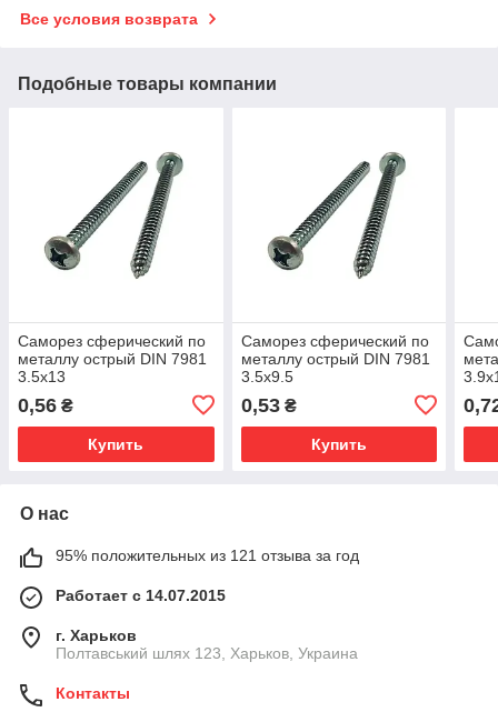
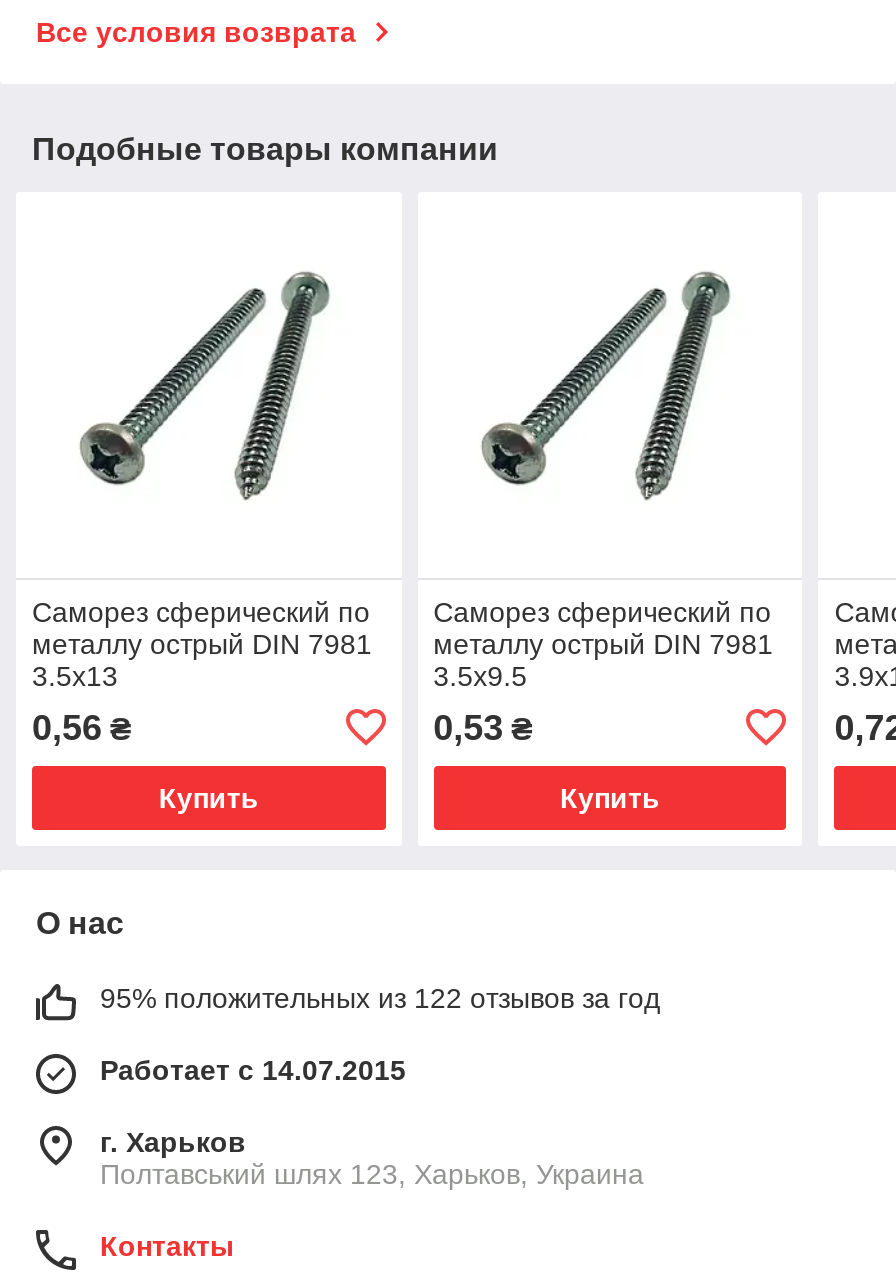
- 95% положительных из 121 отзыва за год
+ 95% положительных из 122 отзывов за год
